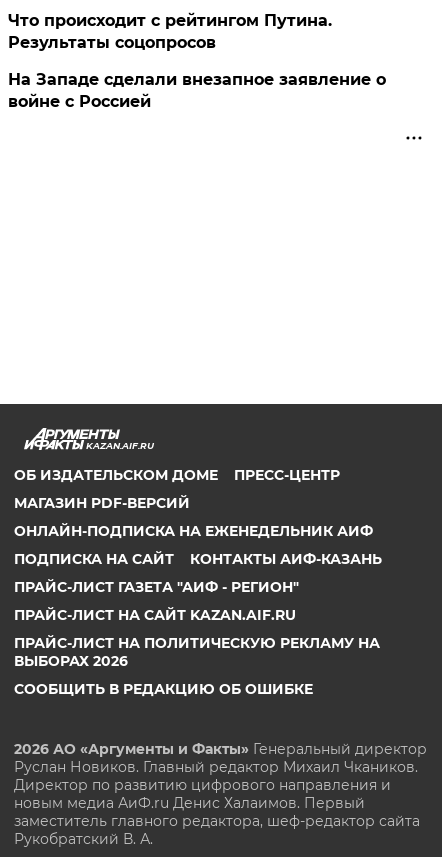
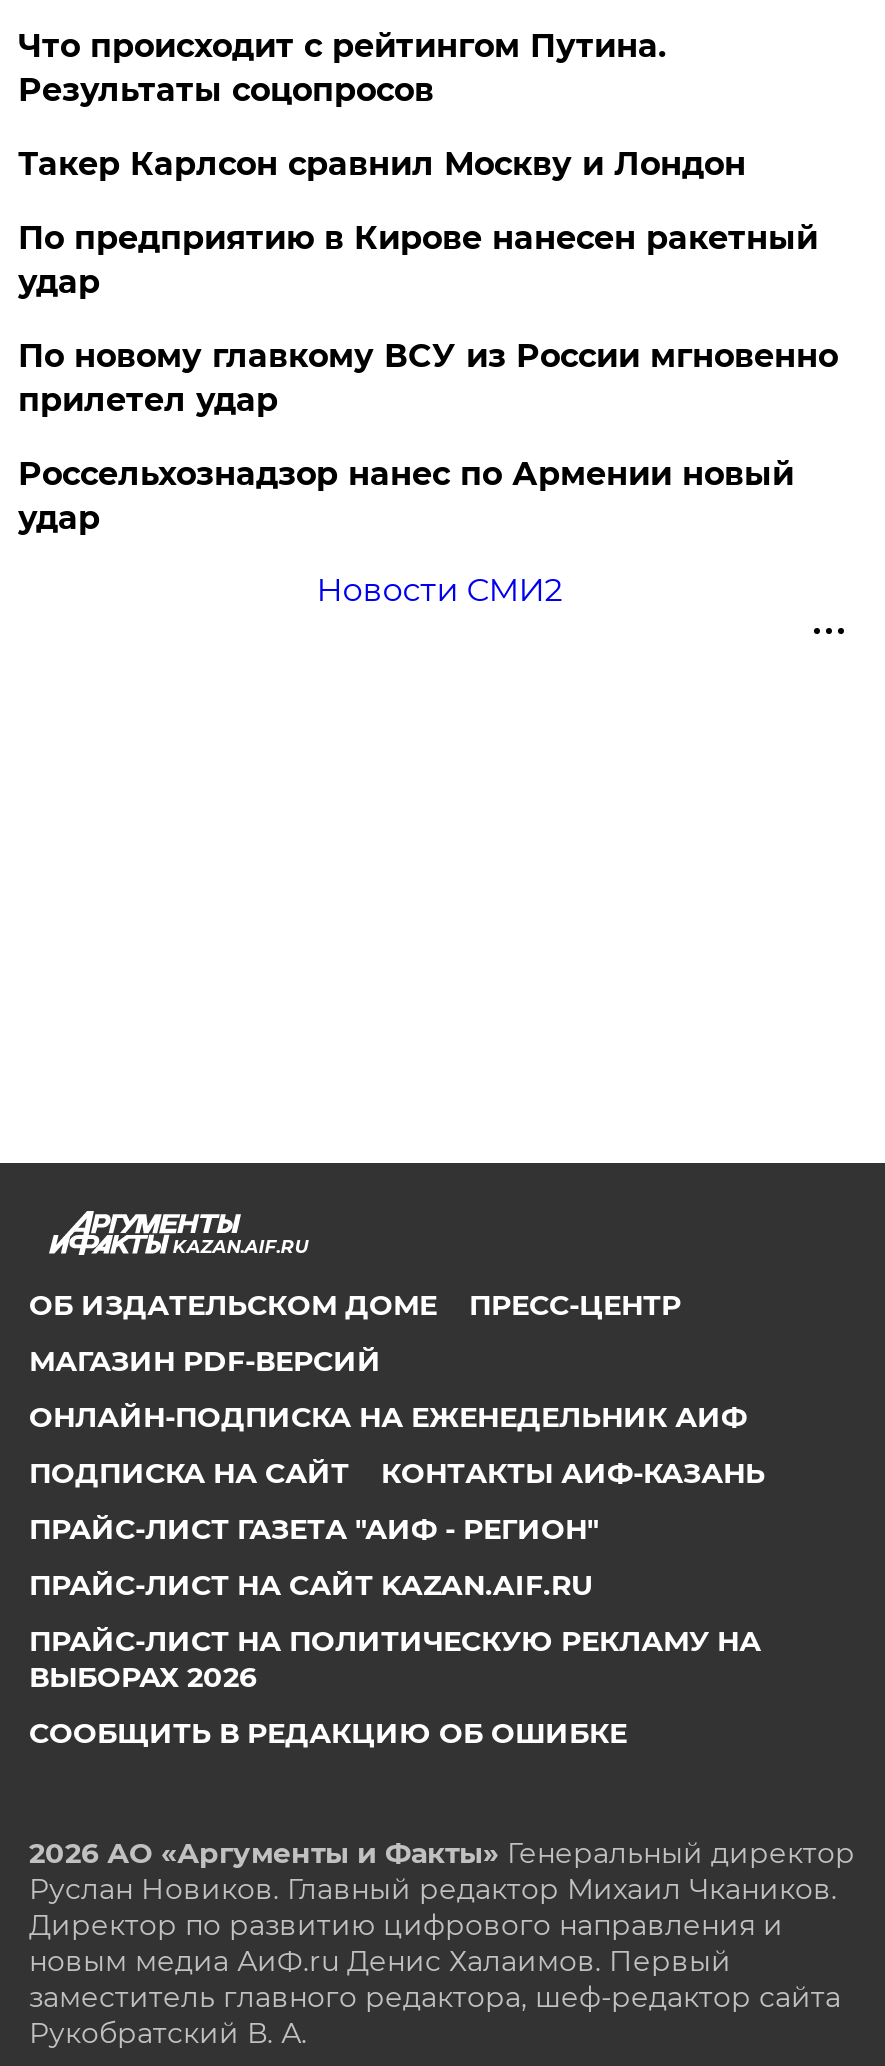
- На Западе сделали внезапное заявление о
- войне с Россией
+ Такер Карлсон сравнил Москву и Лондон
+ По предприятию в Кирове нанесен ракетный
+ удар
+ По новому главкому ВСУ из России мгновенно
+ прилетел удар
+ Россельхознадзор нанес по Армении новый
+ удар
+ Новости СМИ2
